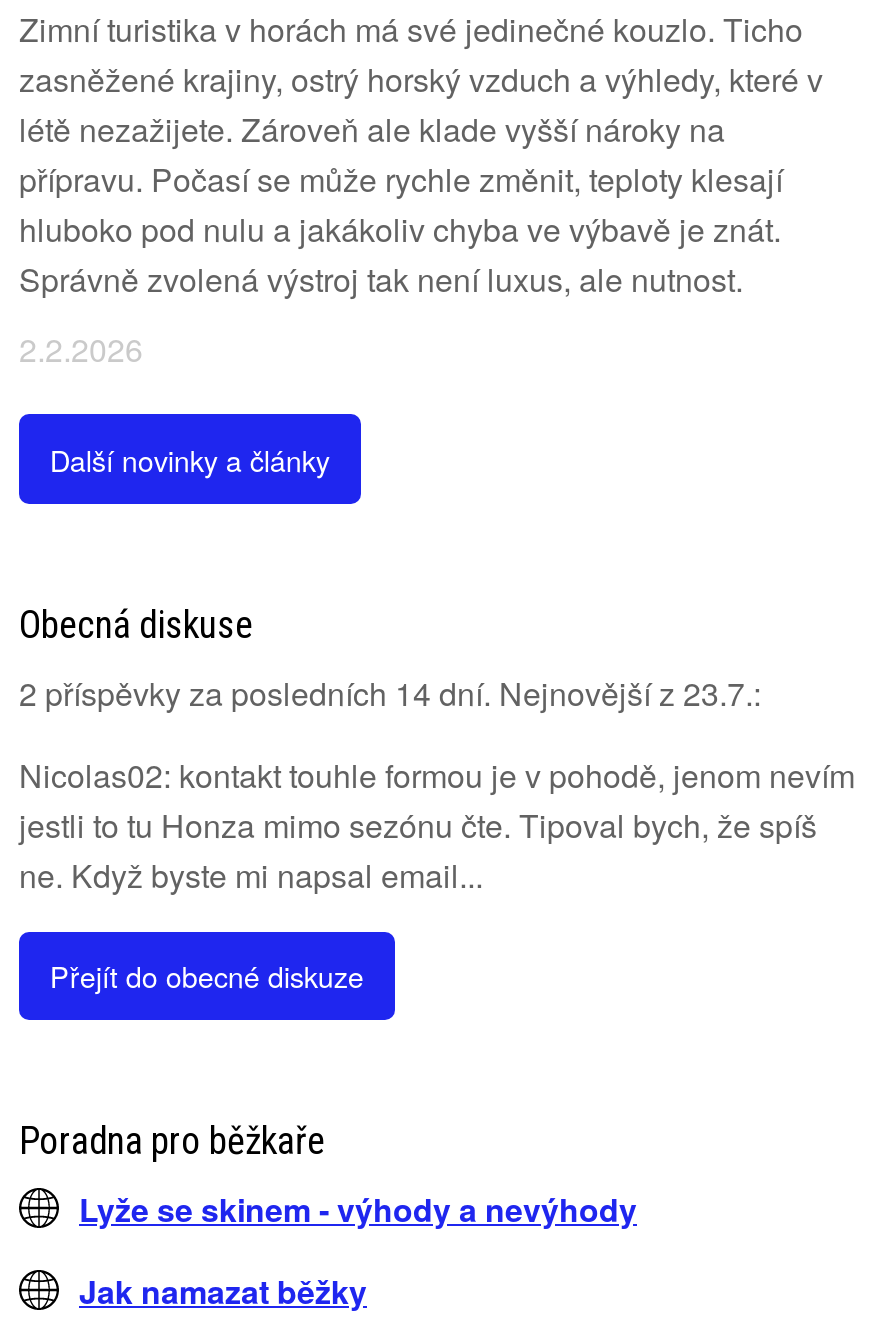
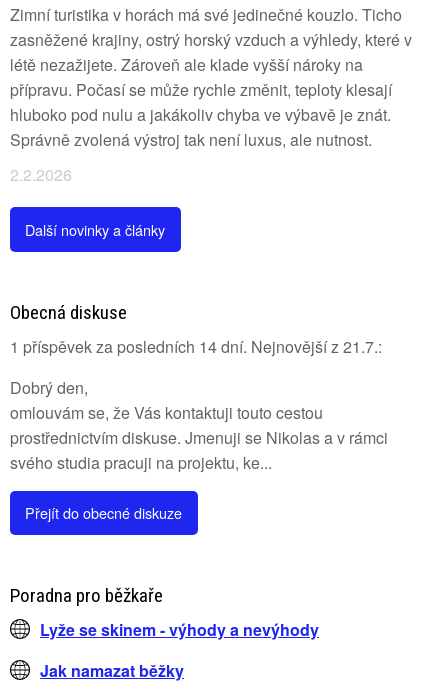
- 2 příspěvky za posledních 14 dní. Nejnovější z 23.7.:
+ 1 příspěvek za posledních 14 dní. Nejnovější z 21.7.:

- Nicolas02: kontakt touhle formou je v pohodě, jenom nevím
- jestli to tu Honza mimo sezónu čte. Tipoval bych, že spíš
- ne. Když byste mi napsal email...
+ Dobrý den,
+ omlouvám se, že Vás kontaktuji touto cestou
+ prostřednictvím diskuse. Jmenuji se Nikolas a v rámci
+ svého studia pracuji na projektu, ke...
